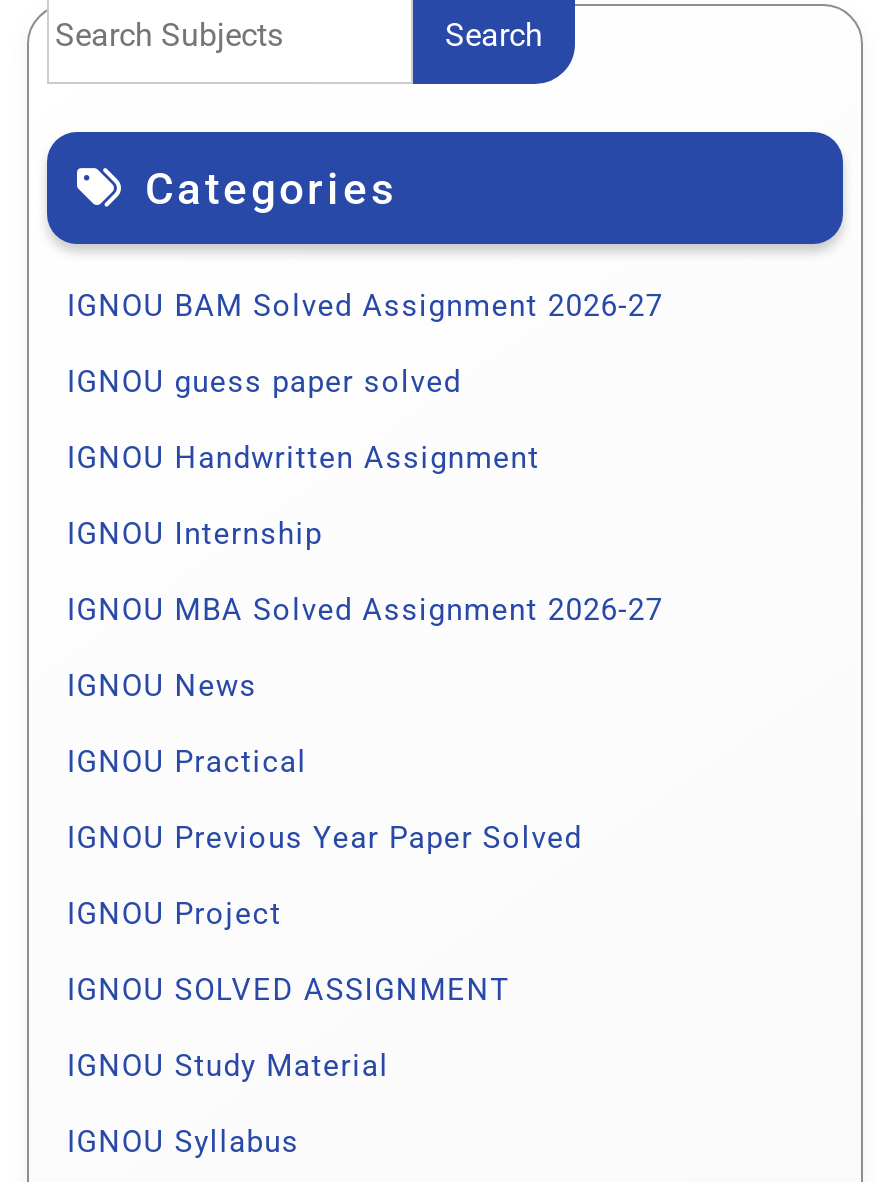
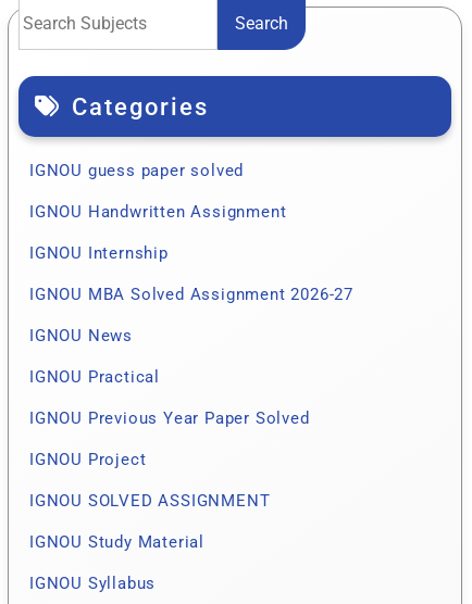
- IGNOU BAM Solved Assignment 2026-27
